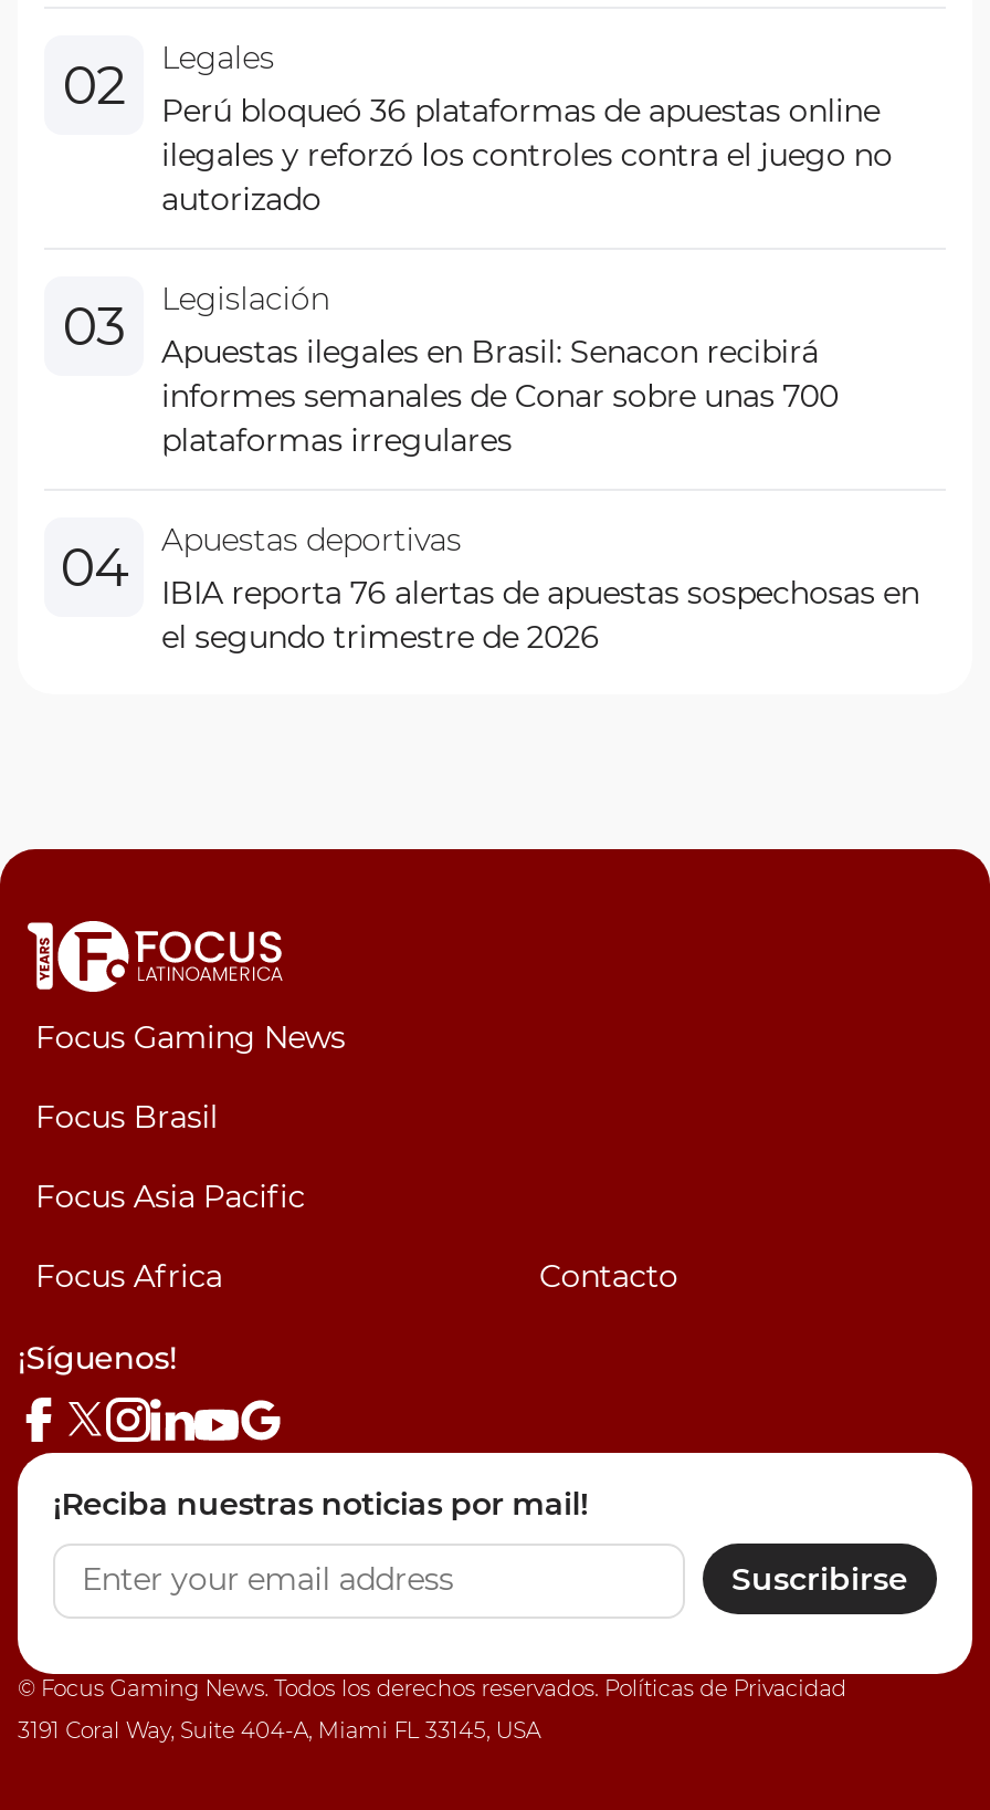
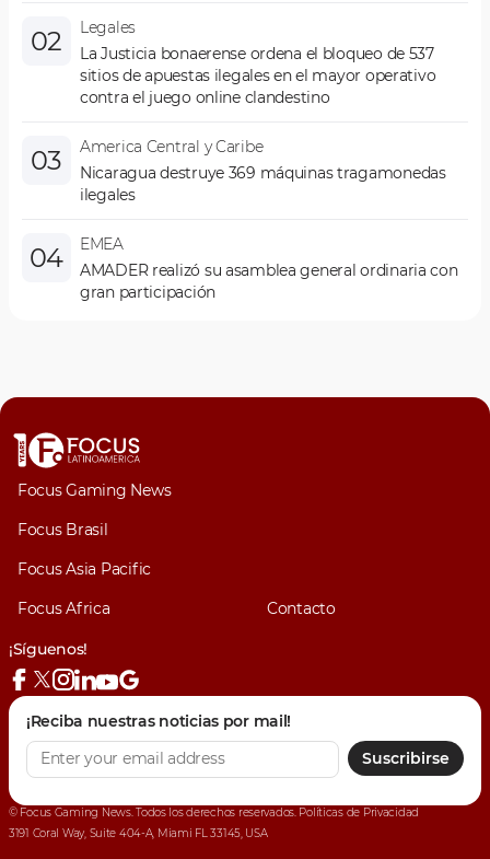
- Perú bloqueó 36 plataformas de apuestas online
- ilegales y reforzó los controles contra el juego no
- autorizado
+ La Justicia bonaerense ordena el bloqueo de 537
+ sitios de apuestas ilegales en el mayor operativo
+ contra el juego online clandestino

- Legislación
- Apuestas ilegales en Brasil: Senacon recibirá
- informes semanales de Conar sobre unas 700
- plataformas irregulares
+ America Central y Caribe
+ Nicaragua destruye 369 máquinas tragamonedas
+ ilegales

- Apuestas deportivas
- IBIA reporta 76 alertas de apuestas sospechosas en
- el segundo trimestre de 2026
+ EMEA
+ AMADER realizó su asamblea general ordinaria con
+ gran participación
